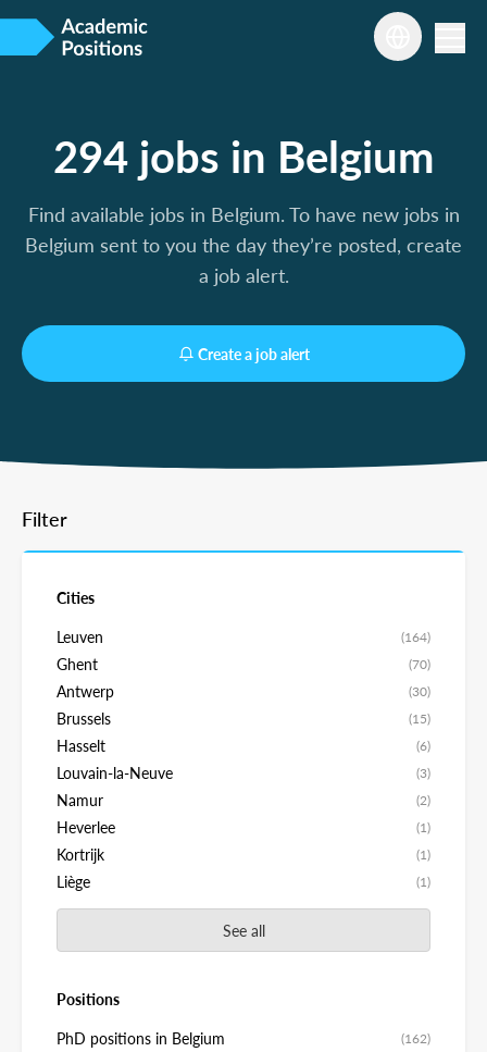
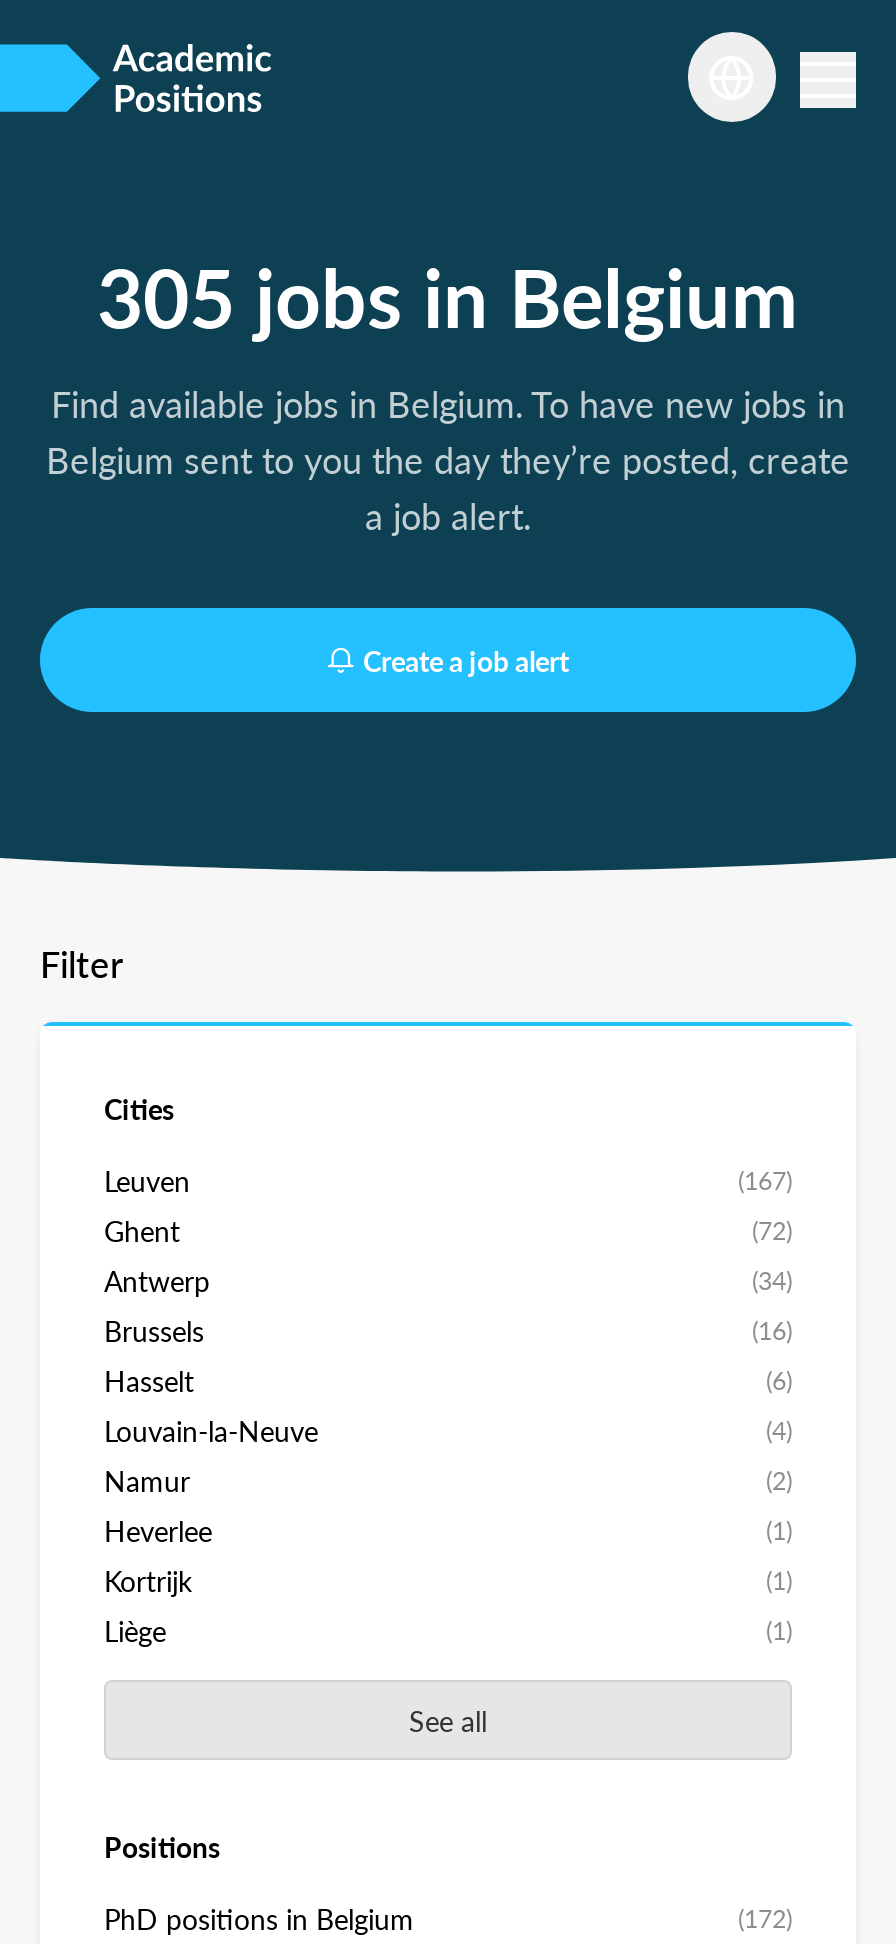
- 294 jobs in Belgium
+ 305 jobs in Belgium

- (164)
+ (167)

- (70)
+ (72)

- (30)
+ (34)

- (15)
+ (16)

- (3)
+ (4)

- (162)
+ (172)
